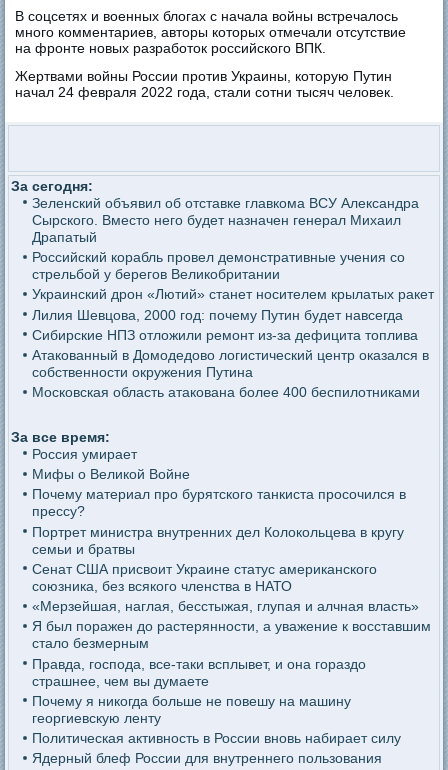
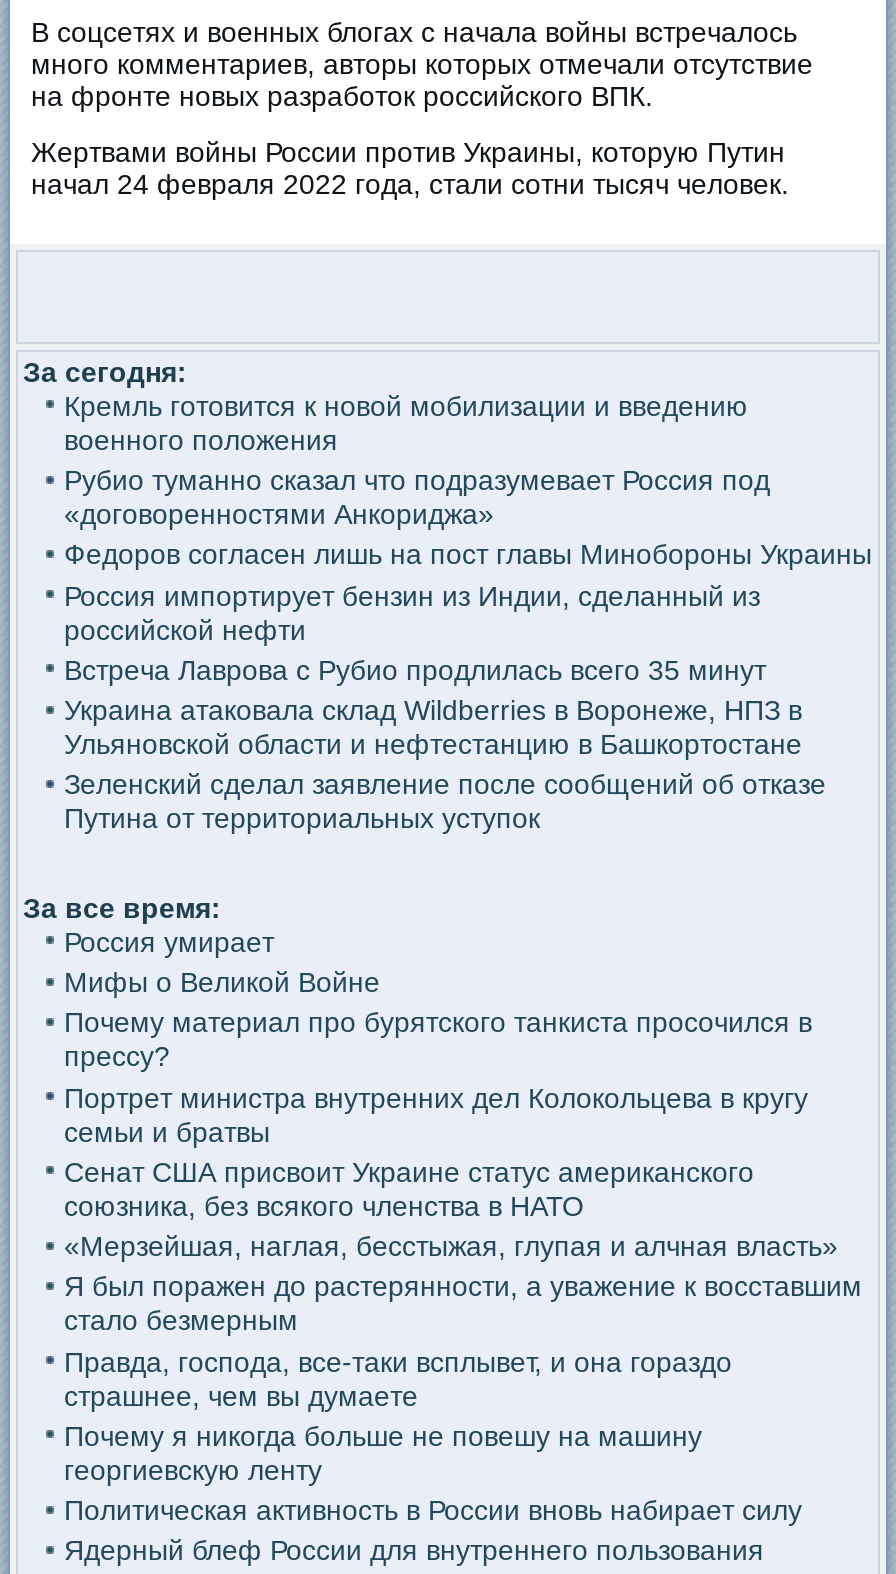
- Зеленский объявил об отставке главкома ВСУ Александра
- Сырского. Вместо него будет назначен генерал Михаил
- Драпатый
- Российский корабль провел демонстративные учения со
- стрельбой у берегов Великобритании
- Украинский дрон «Лютий» станет носителем крылатых ракет
- Лилия Шевцова, 2000 год: почему Путин будет навсегда
- Сибирские НПЗ отложили ремонт из-за дефицита топлива
- Атакованный в Домодедово логистический центр оказался в
- собственности окружения Путина
- Московская область атакована более 400 беспилотниками
+ Кремль готовится к новой мобилизации и введению
+ военного положения
+ Рубио туманно сказал что подразумевает Россия под
+ «договоренностями Анкориджа»
+ Федоров согласен лишь на пост главы Минобороны Украины
+ Россия импортирует бензин из Индии, сделанный из
+ российской нефти
+ Встреча Лаврова с Рубио продлилась всего 35 минут
+ Украина атаковала склад Wildberries в Воронеже, НПЗ в
+ Ульяновской области и нефтестанцию в Башкортостане
+ Зеленский сделал заявление после сообщений об отказе
+ Путина от территориальных уступок
